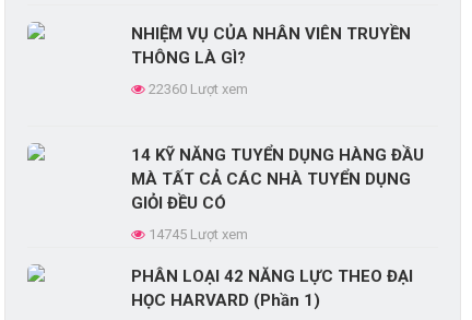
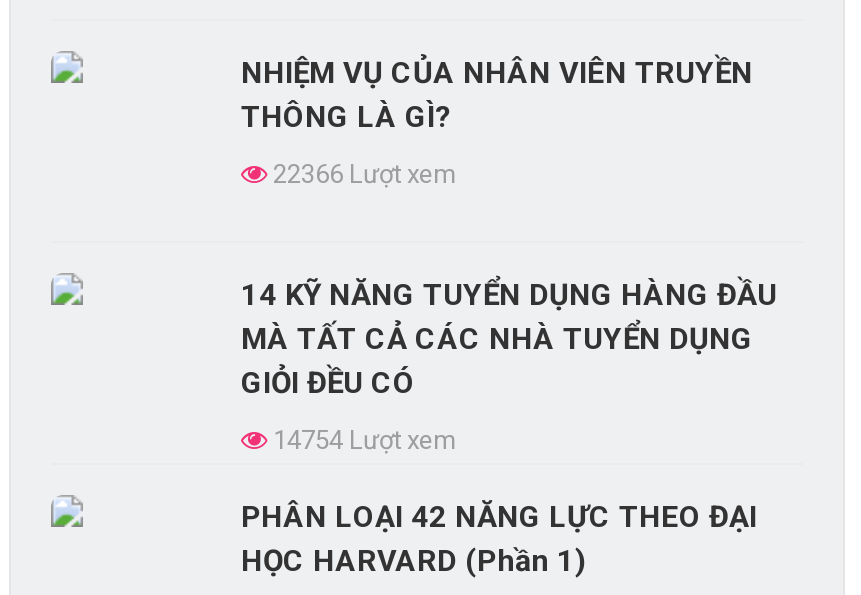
- 22360 Lượt xem
+ 22366 Lượt xem

- 14745 Lượt xem
+ 14754 Lượt xem
